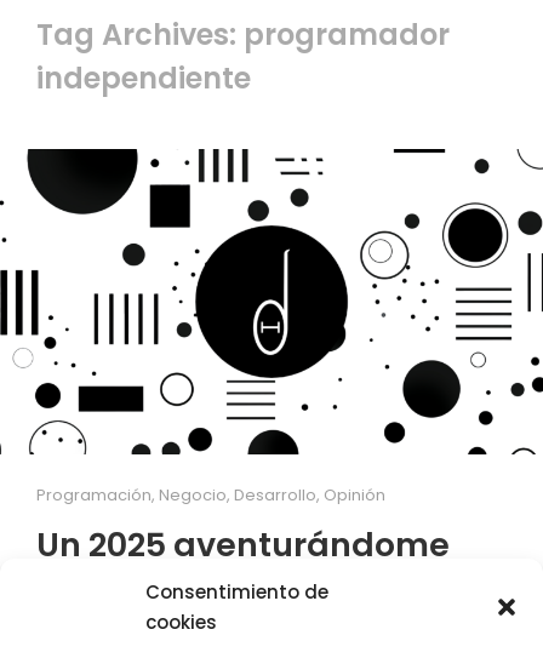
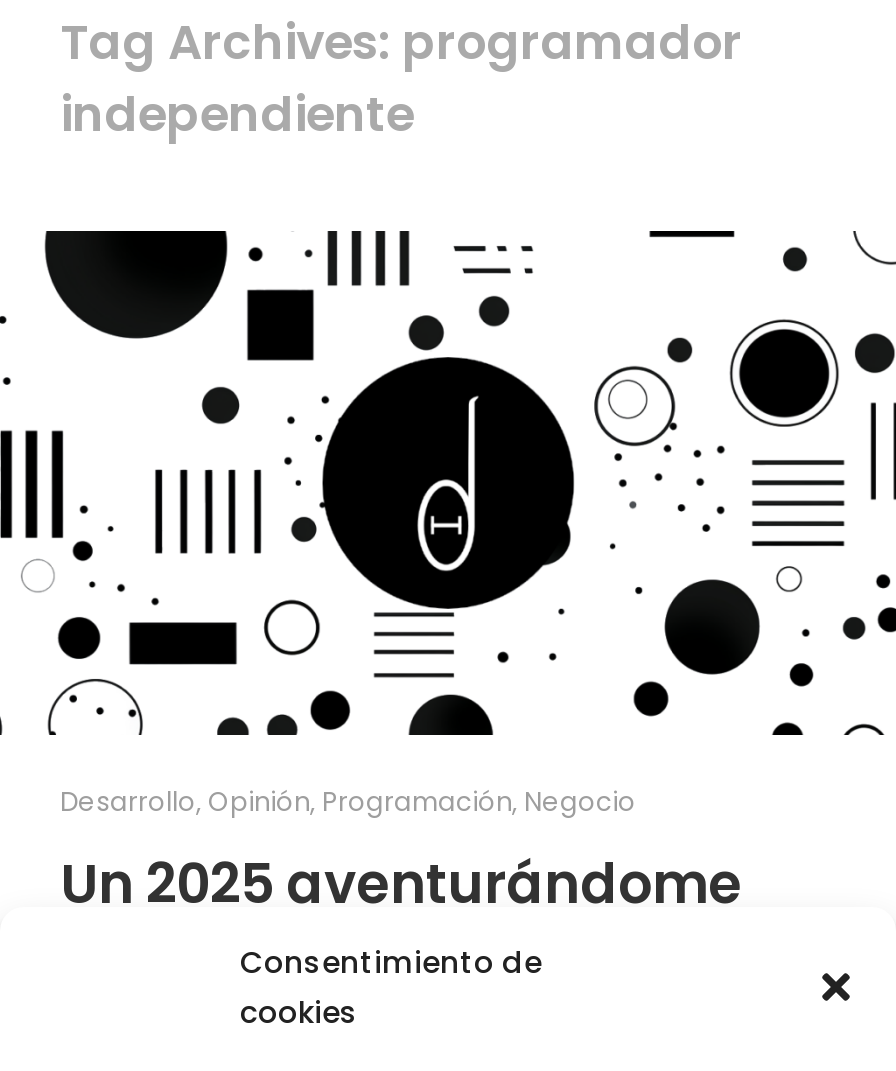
- Programación, Negocio, Desarrollo, Opinión
+ Desarrollo, Opinión, Programación, Negocio
